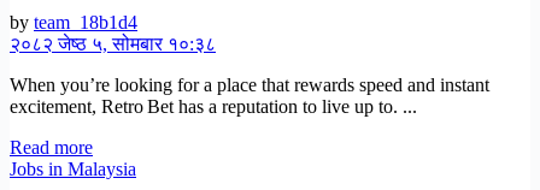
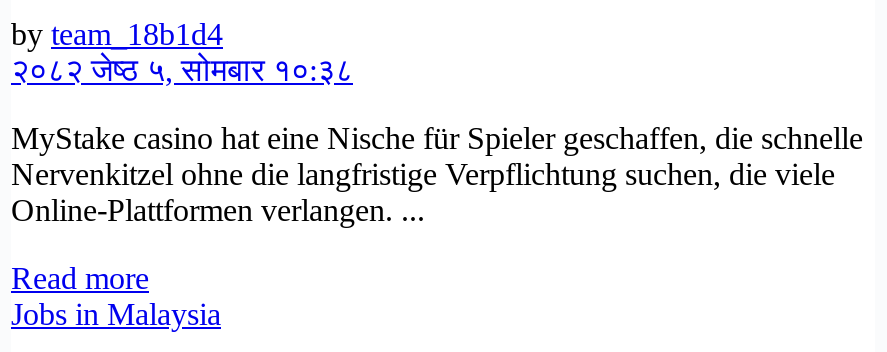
- When you’re looking for a place that rewards speed and instant
- excitement, Retro Bet has a reputation to live up to. ...
+ MyStake casino hat eine Nische für Spieler geschaffen, die schnelle
+ Nervenkitzel ohne die langfristige Verpflichtung suchen, die viele
+ Online-Plattformen verlangen. ...
